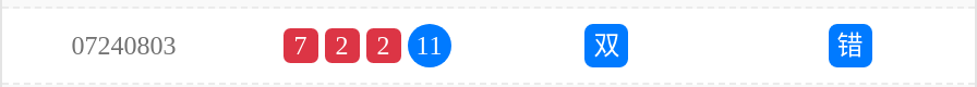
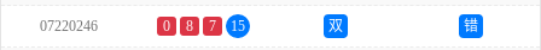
- 07240803
+ 07220246
+ 0
+ 8

- 2
- 2
- 11
+ 15
